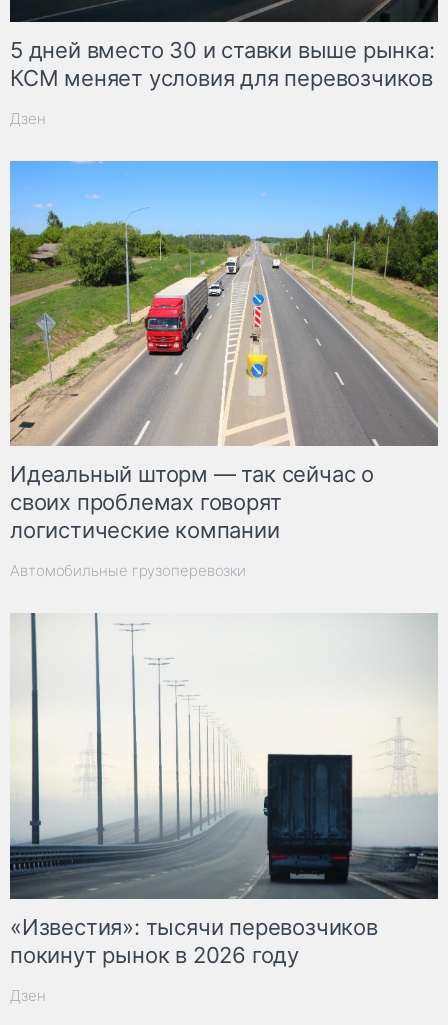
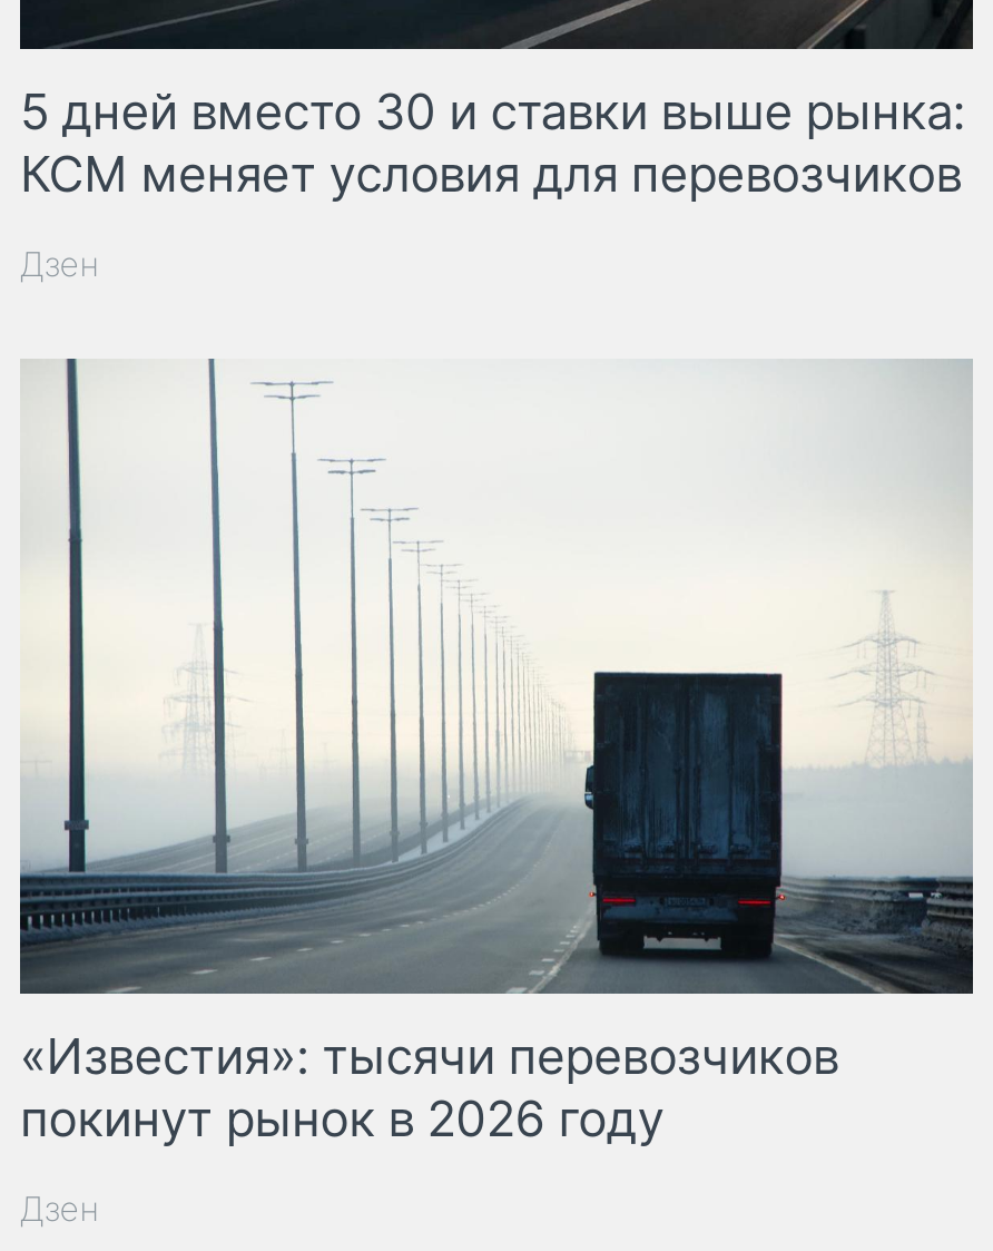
- [image]
- Идеальный шторм — так сейчас о
- своих проблемах говорят
- логистические компании
- Автомобильные грузоперевозки
